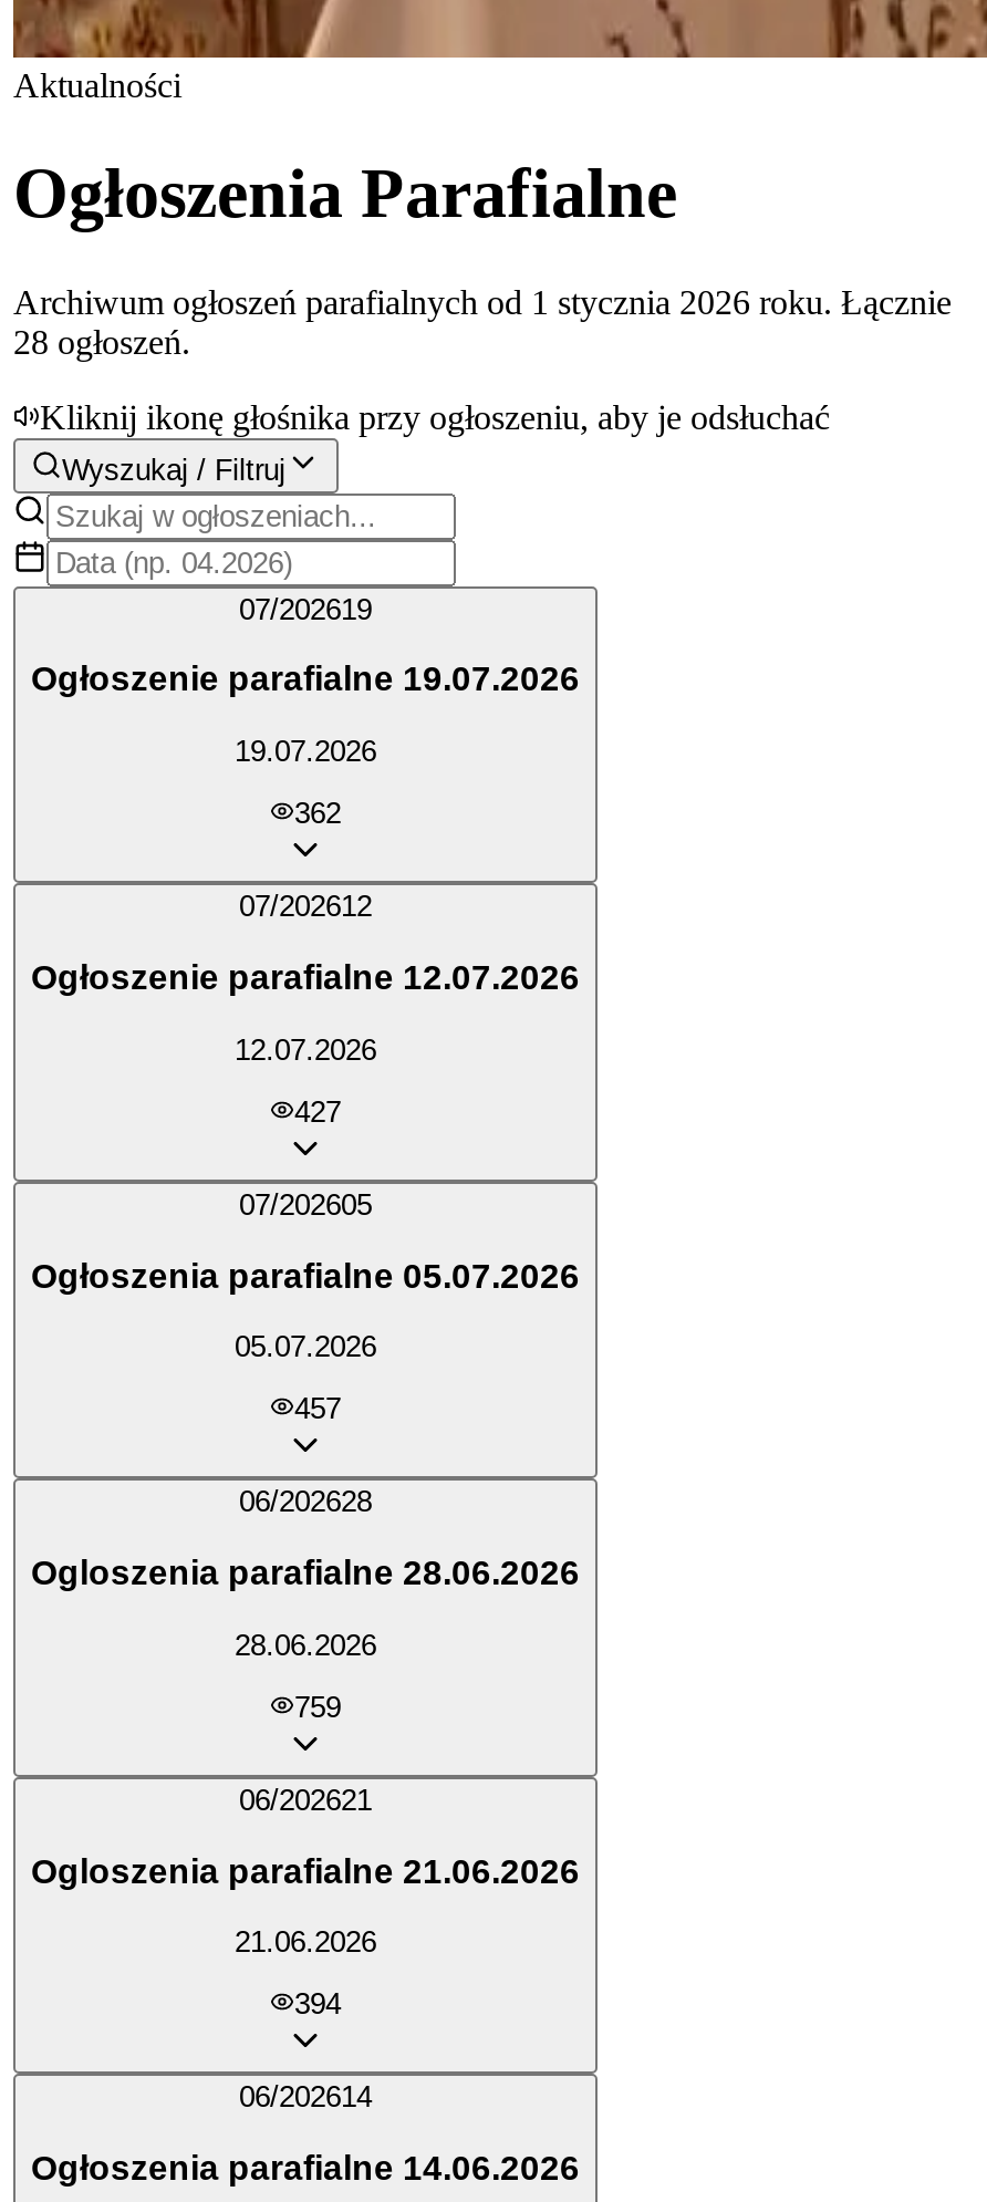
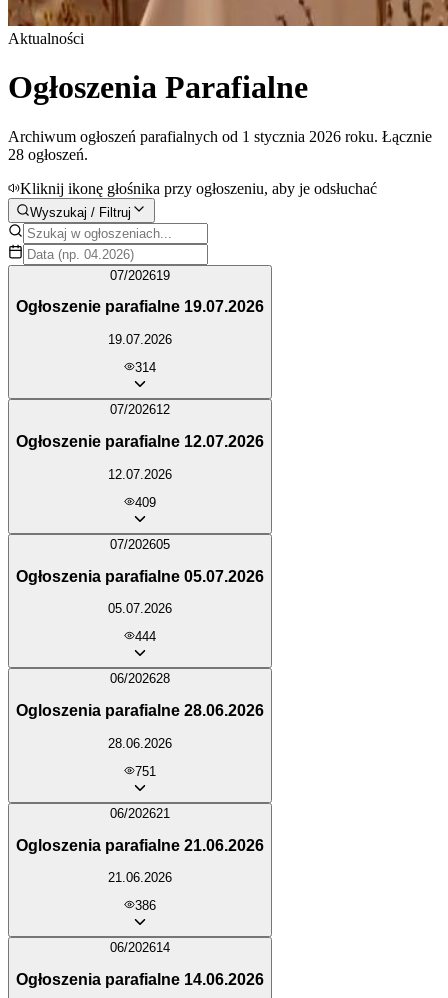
- 362
+ 314

- 427
+ 409

- 457
+ 444

- 759
+ 751

- 394
+ 386
